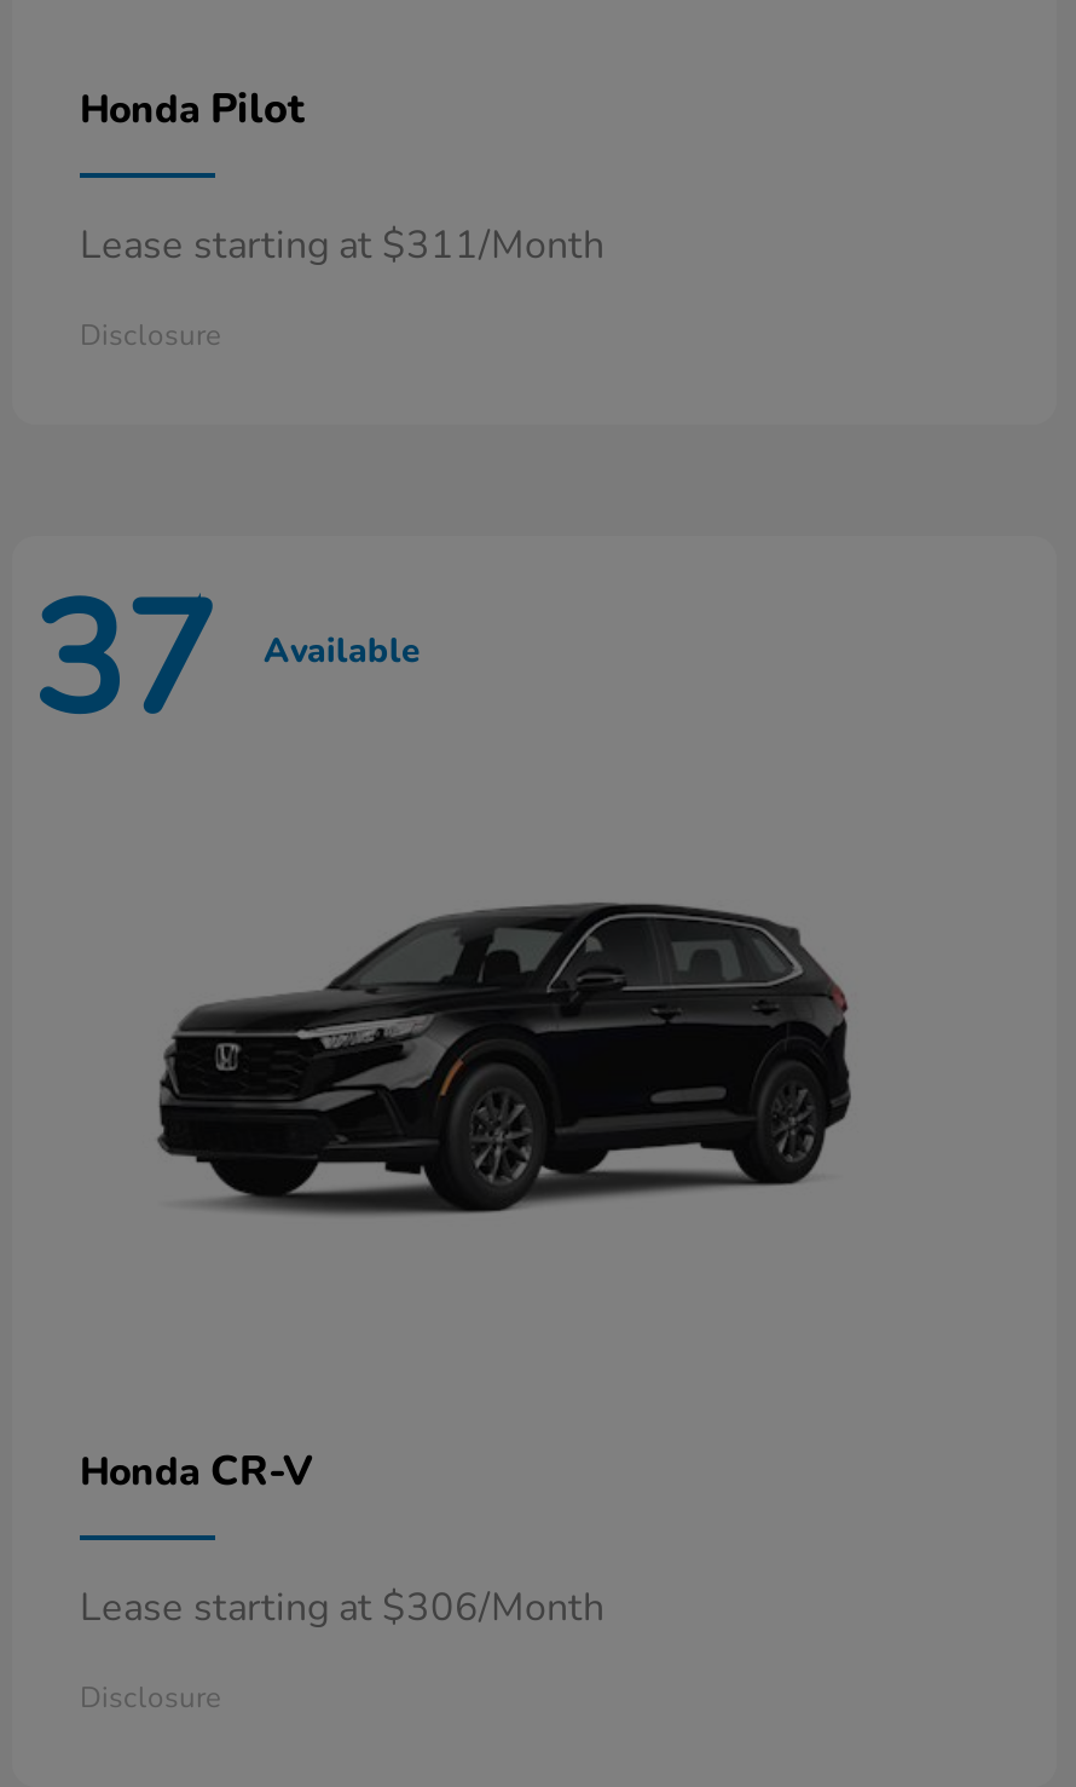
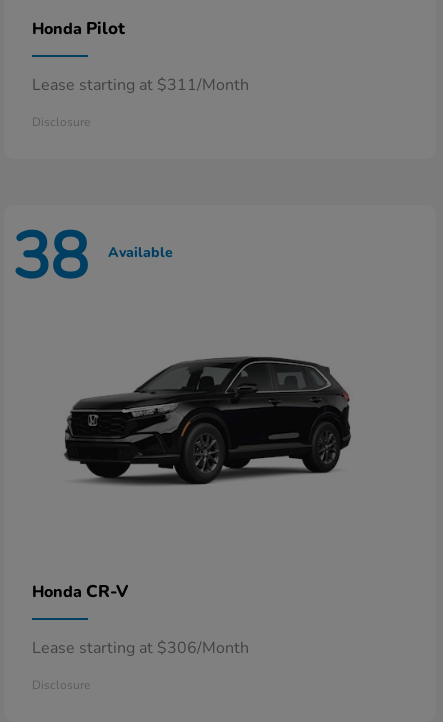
- 37 Available
+ 38 Available
